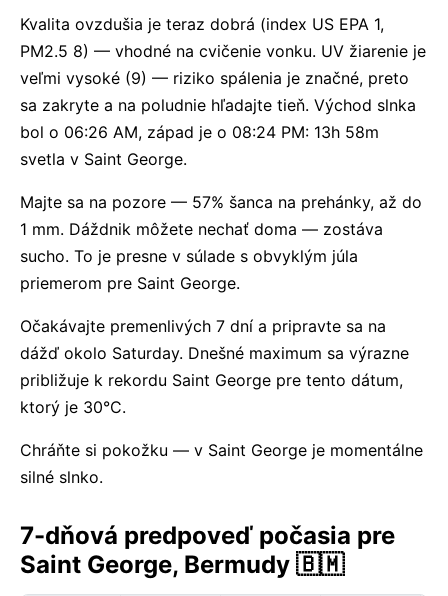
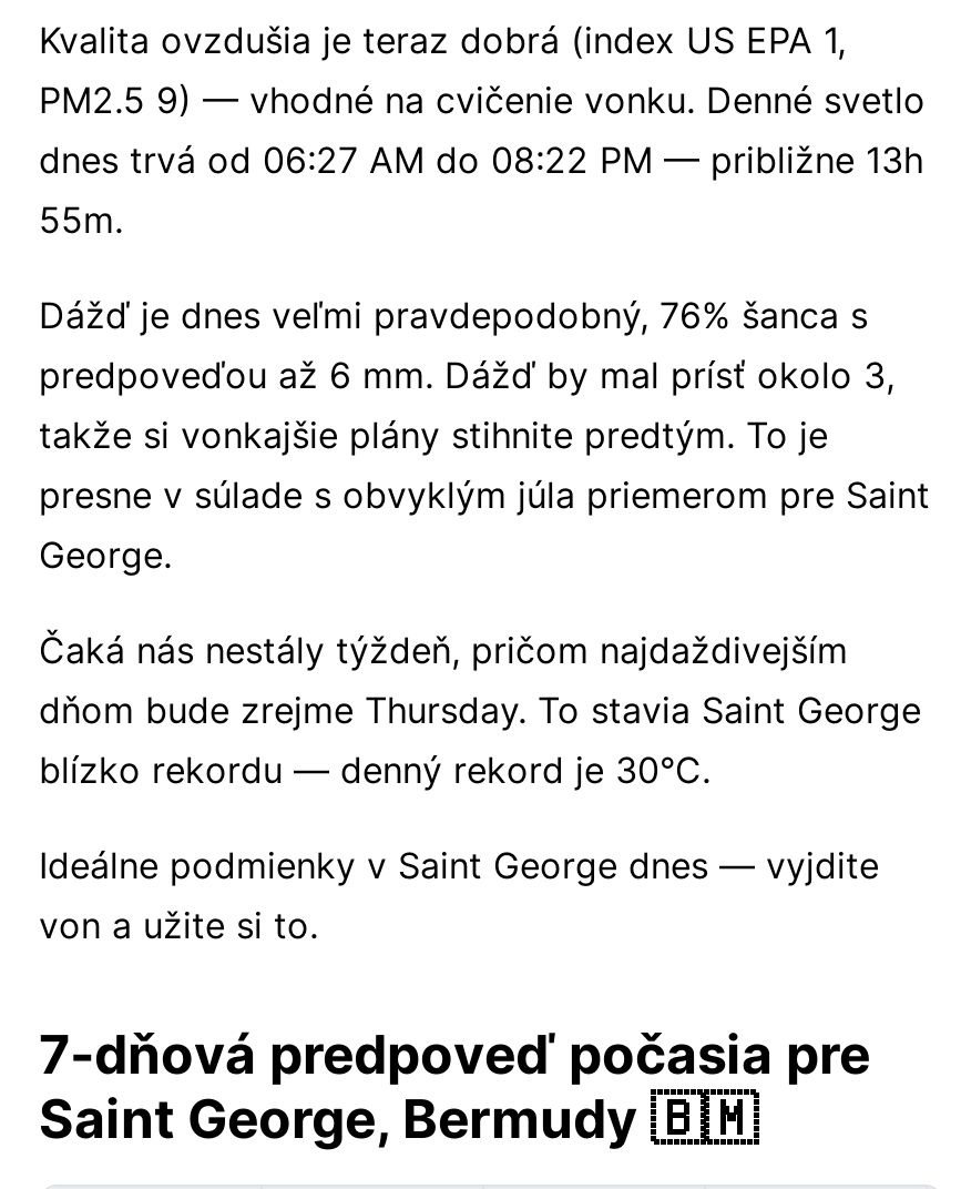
- PM2.5 8) — vhodné na cvičenie vonku. UV žiarenie je
- veľmi vysoké (9) — riziko spálenia je značné, preto
- sa zakryte a na poludnie hľadajte tieň. Východ slnka
- bol o 06:26 AM, západ je o 08:24 PM: 13h 58m
- svetla v Saint George.
+ PM2.5 9) — vhodné na cvičenie vonku. Denné svetlo
+ dnes trvá od 06:27 AM do 08:22 PM — približne 13h
+ 55m.

- Majte sa na pozore — 57% šanca na prehánky, až do
- 1 mm. Dáždnik môžete nechať doma — zostáva
- sucho. To je presne v súlade s obvyklým júla
- priemerom pre Saint George.
+ Dážď je dnes veľmi pravdepodobný, 76% šanca s
+ predpoveďou až 6 mm. Dážď by mal prísť okolo 3,
+ takže si vonkajšie plány stihnite predtým. To je
+ presne v súlade s obvyklým júla priemerom pre Saint
+ George.

- Očakávajte premenlivých 7 dní a pripravte sa na
- dážď okolo Saturday. Dnešné maximum sa výrazne
- približuje k rekordu Saint George pre tento dátum,
- ktorý je 30°C.
+ Čaká nás nestály týždeň, pričom najdaždivejším
+ dňom bude zrejme Thursday. To stavia Saint George
+ blízko rekordu — denný rekord je 30°C.

- Chráňte si pokožku — v Saint George je momentálne
- silné slnko.
+ Ideálne podmienky v Saint George dnes — vyjdite
+ von a užite si to.
